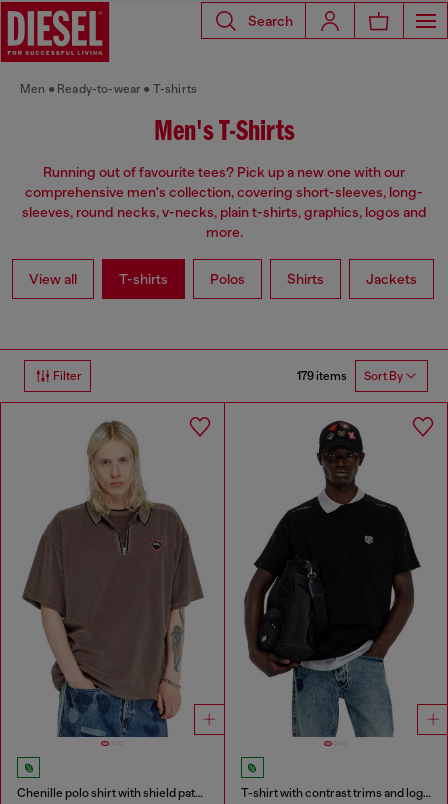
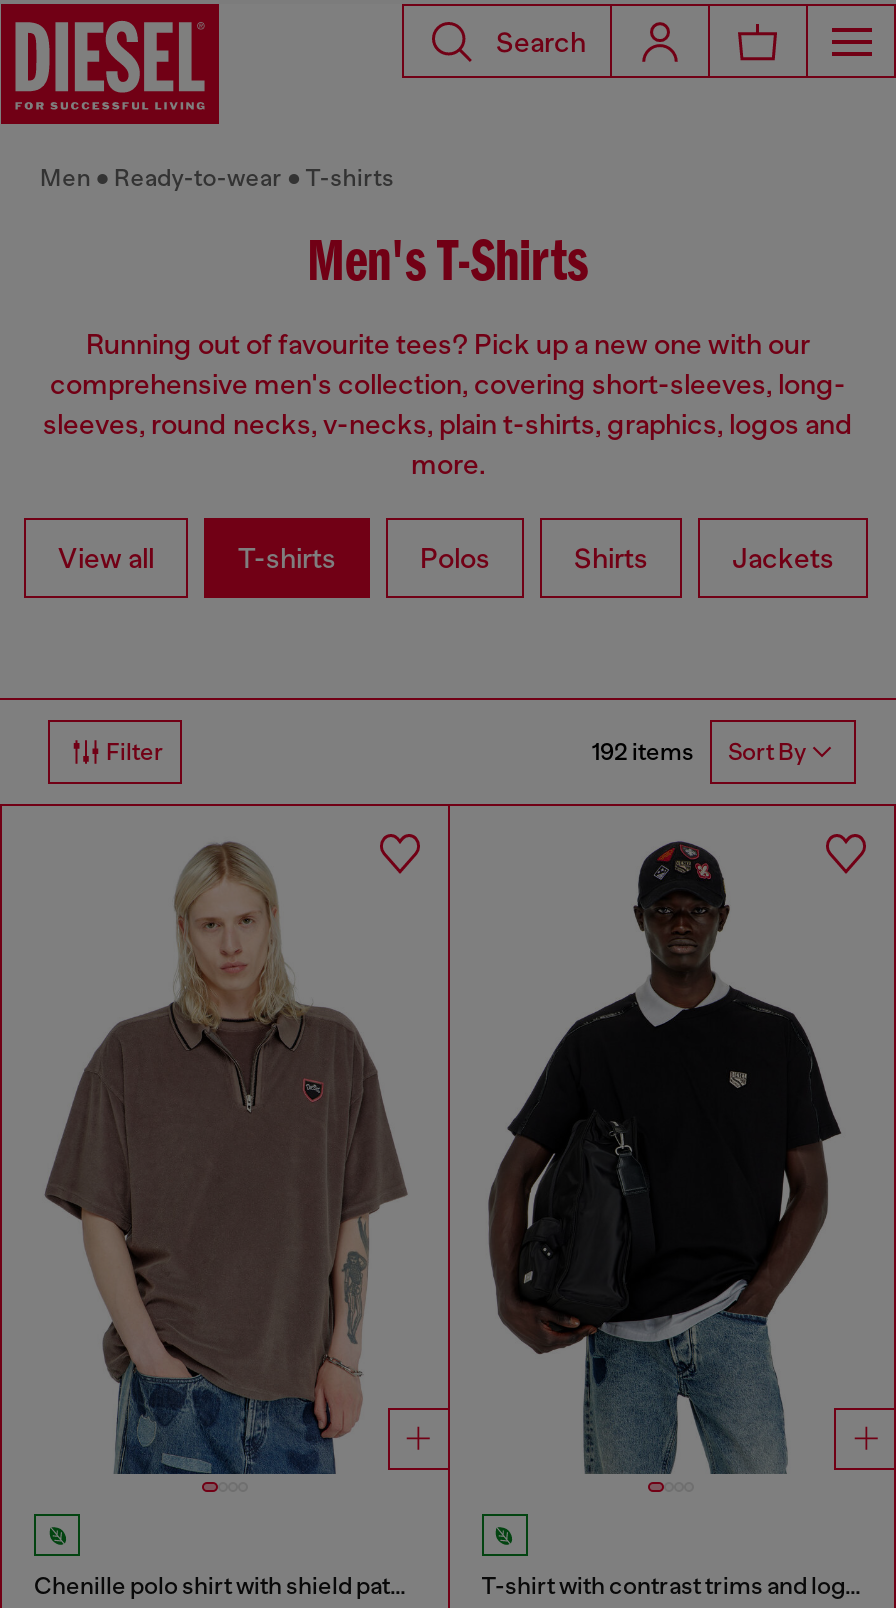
- 179 items Sort By
+ 192 items Sort By
